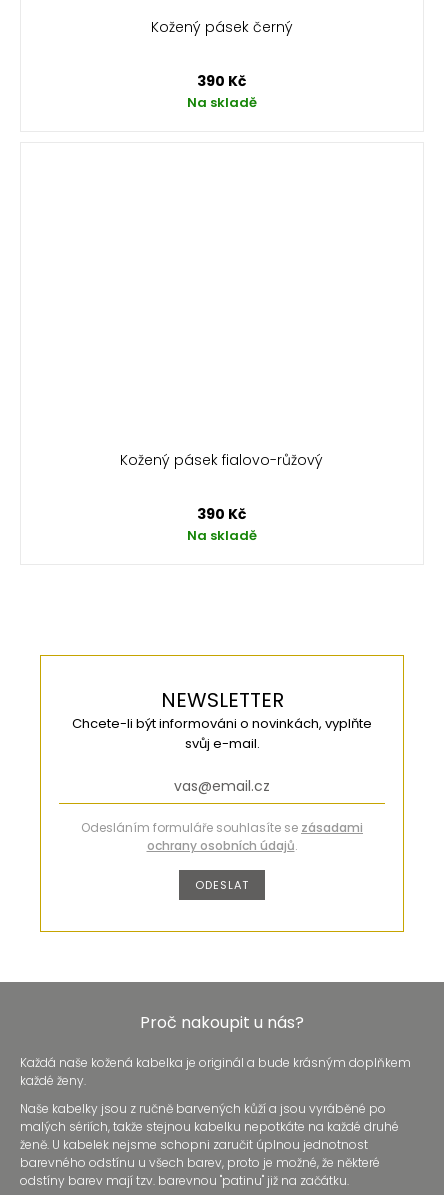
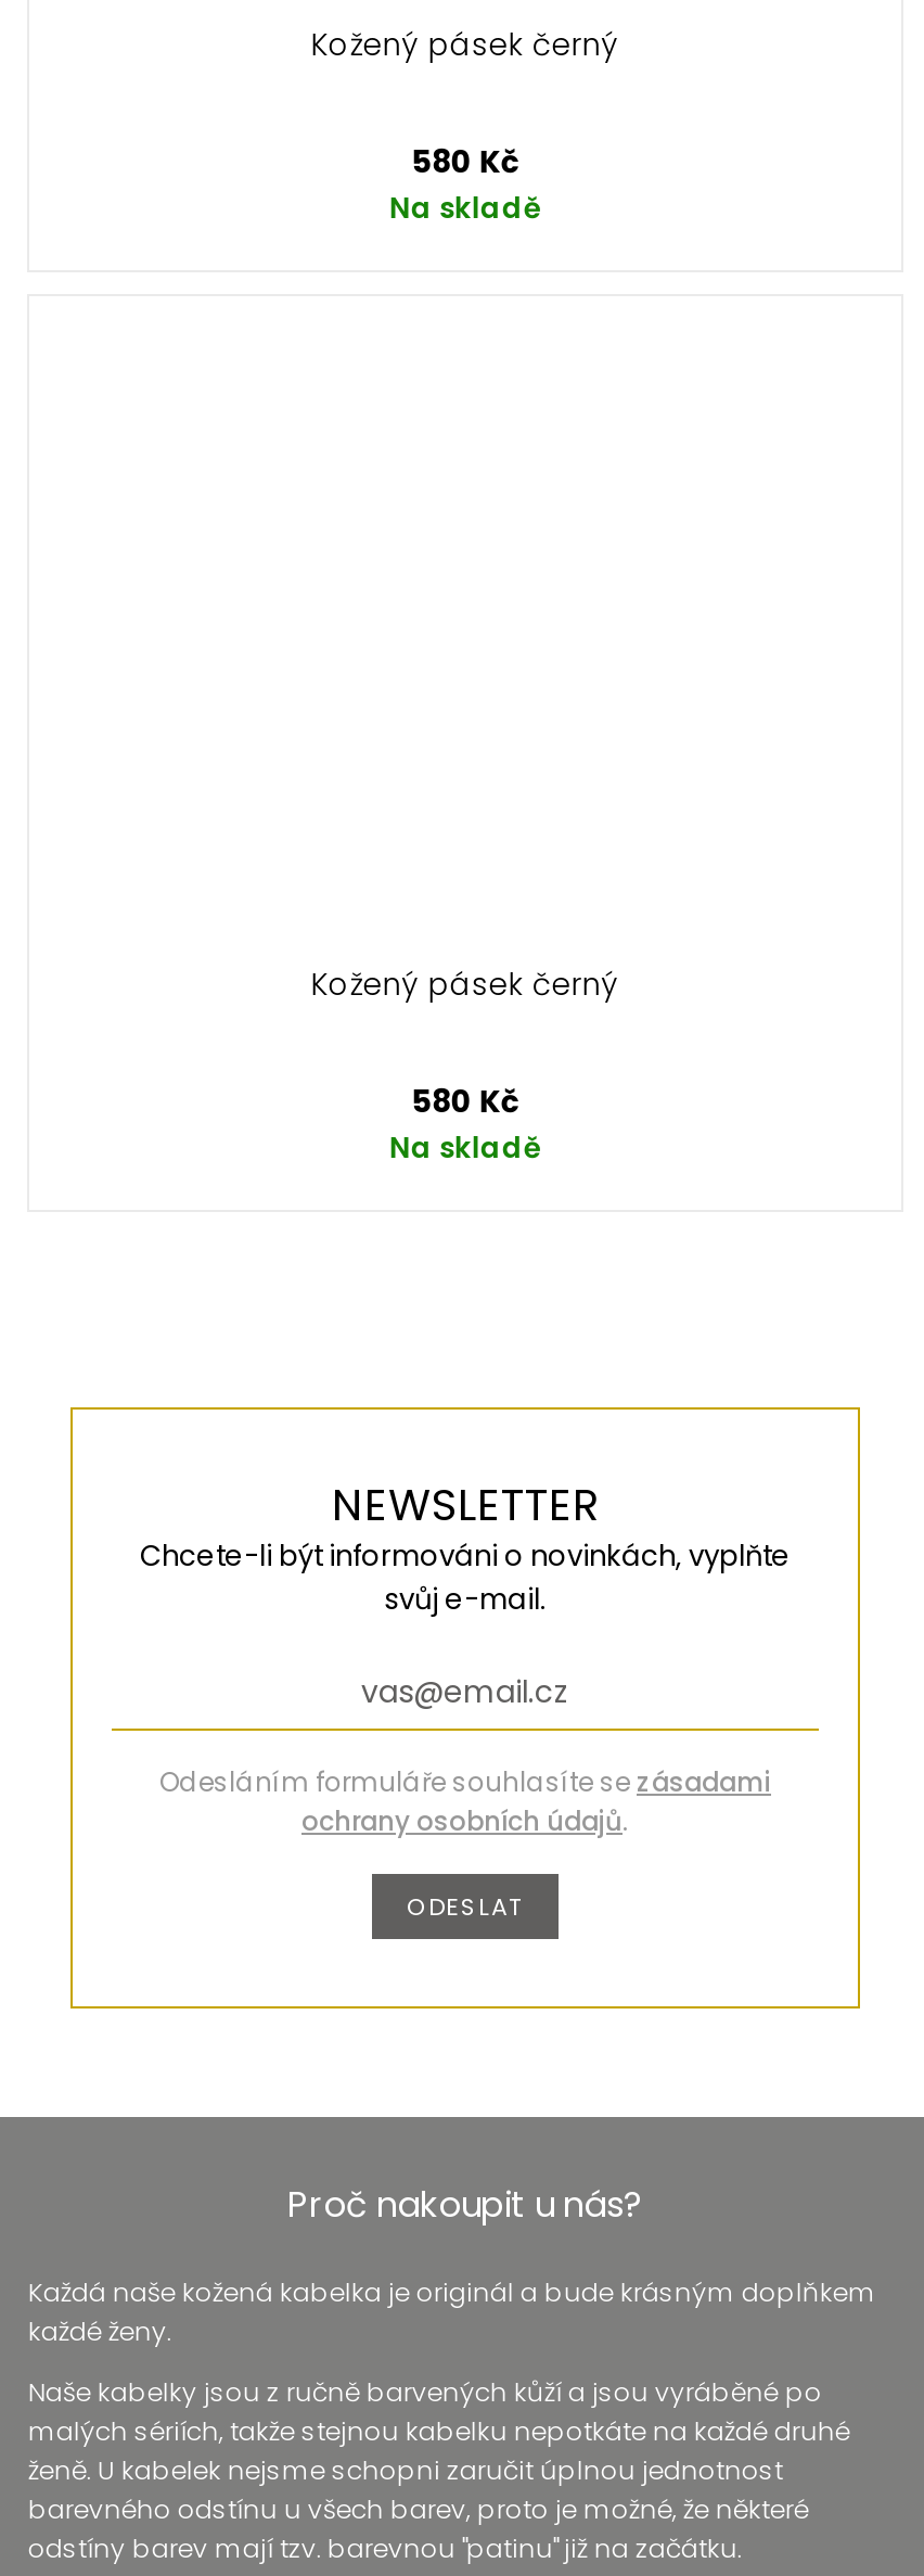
- 390 Kč
+ 580 Kč

- Kožený pásek fialovo-růžový
+ Kožený pásek černý

- 390 Kč
+ 580 Kč
